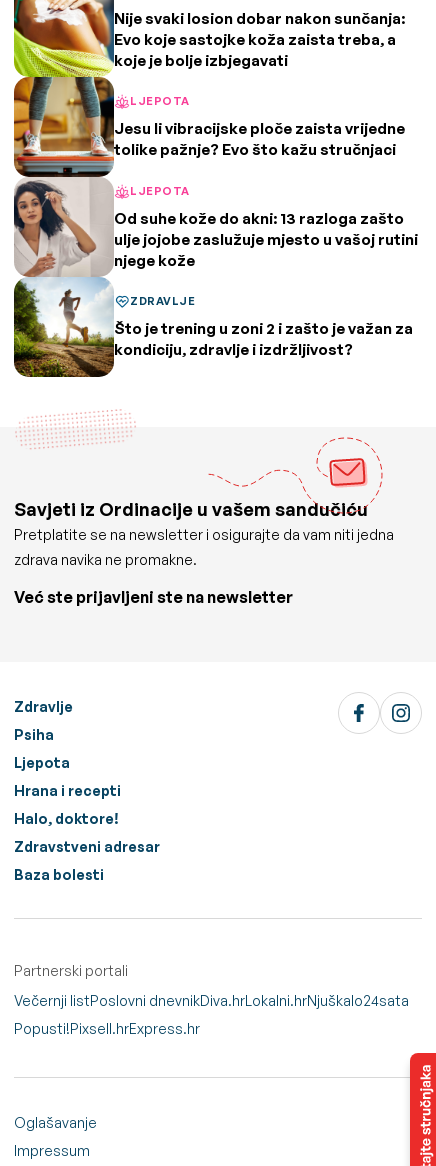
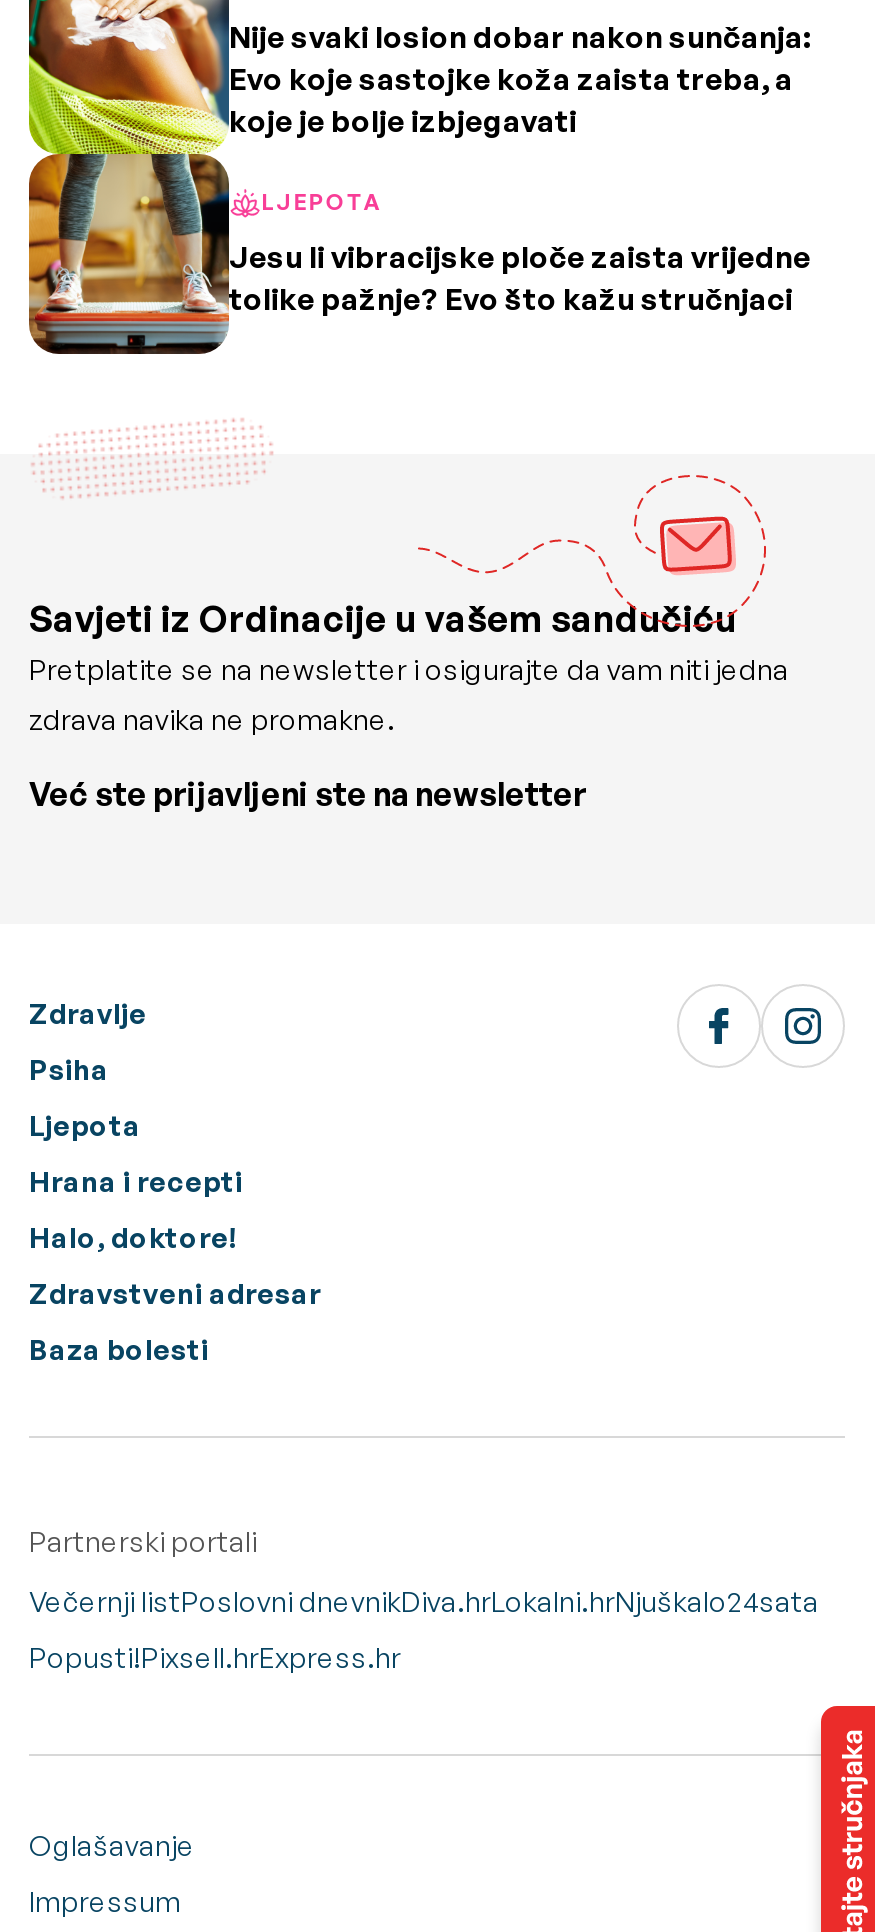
- [image]
- LJEPOTA
- Od suhe kože do akni: 13 razloga zašto
- ulje jojobe zaslužuje mjesto u vašoj rutini
- njege kože
- ZDRAVLJE
- Što je trening u zoni 2 i zašto je važan za
- kondiciju, zdravlje i izdržljivost?
